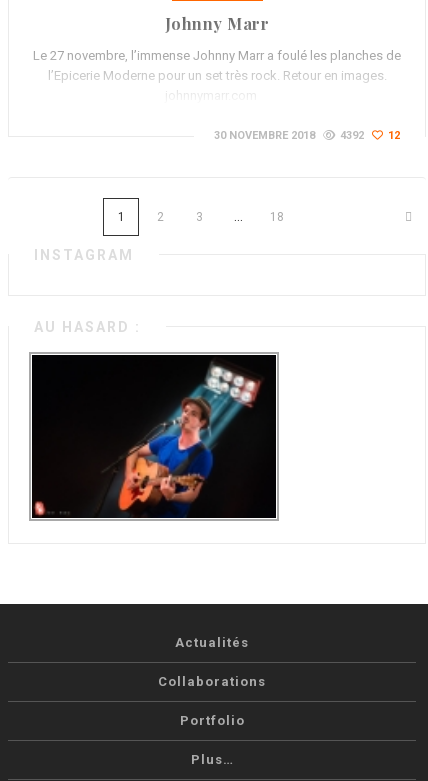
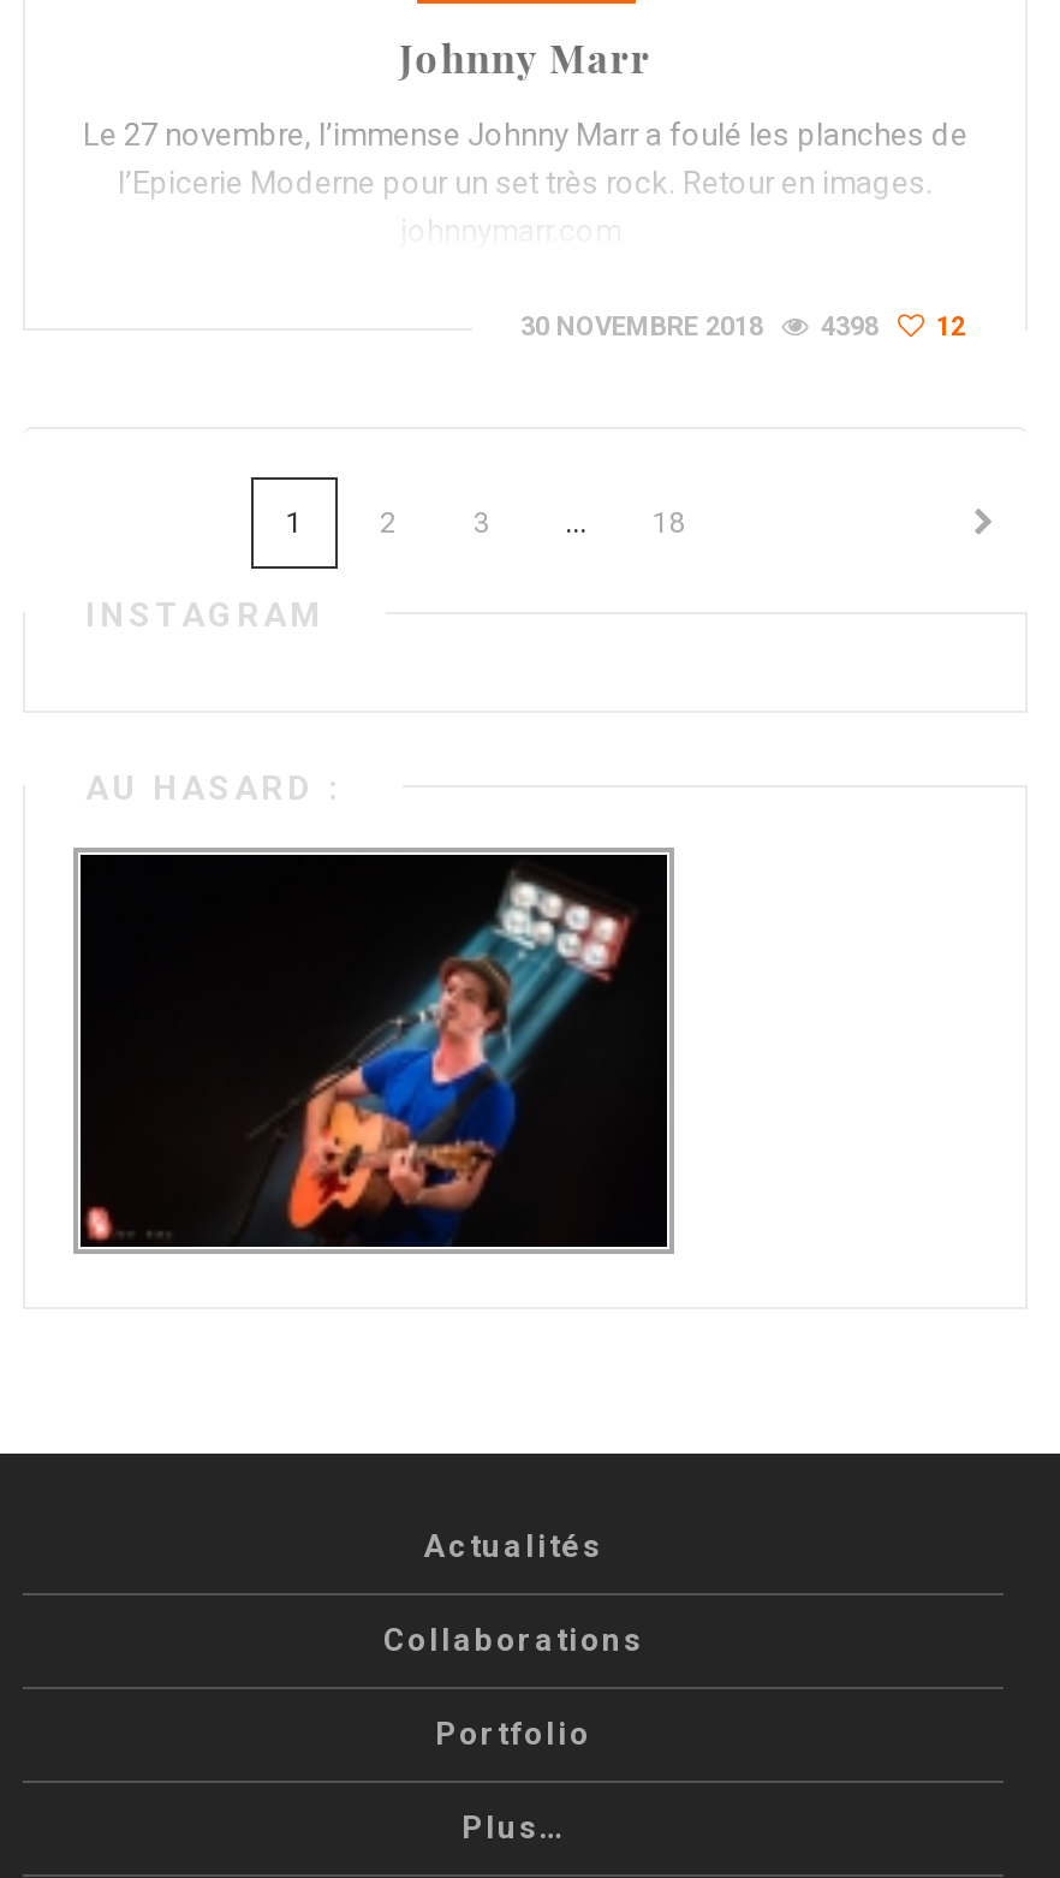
- 30 NOVEMBRE 2018 4392 12
+ 30 NOVEMBRE 2018 4398 12
